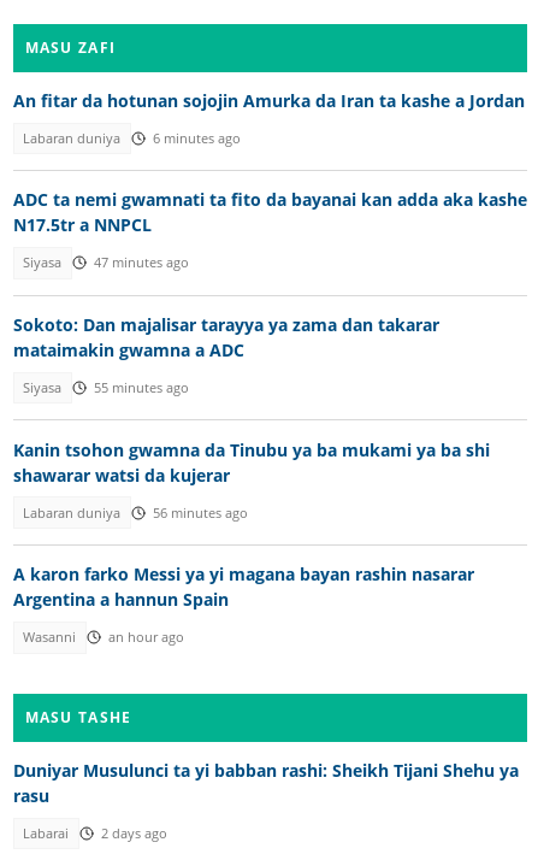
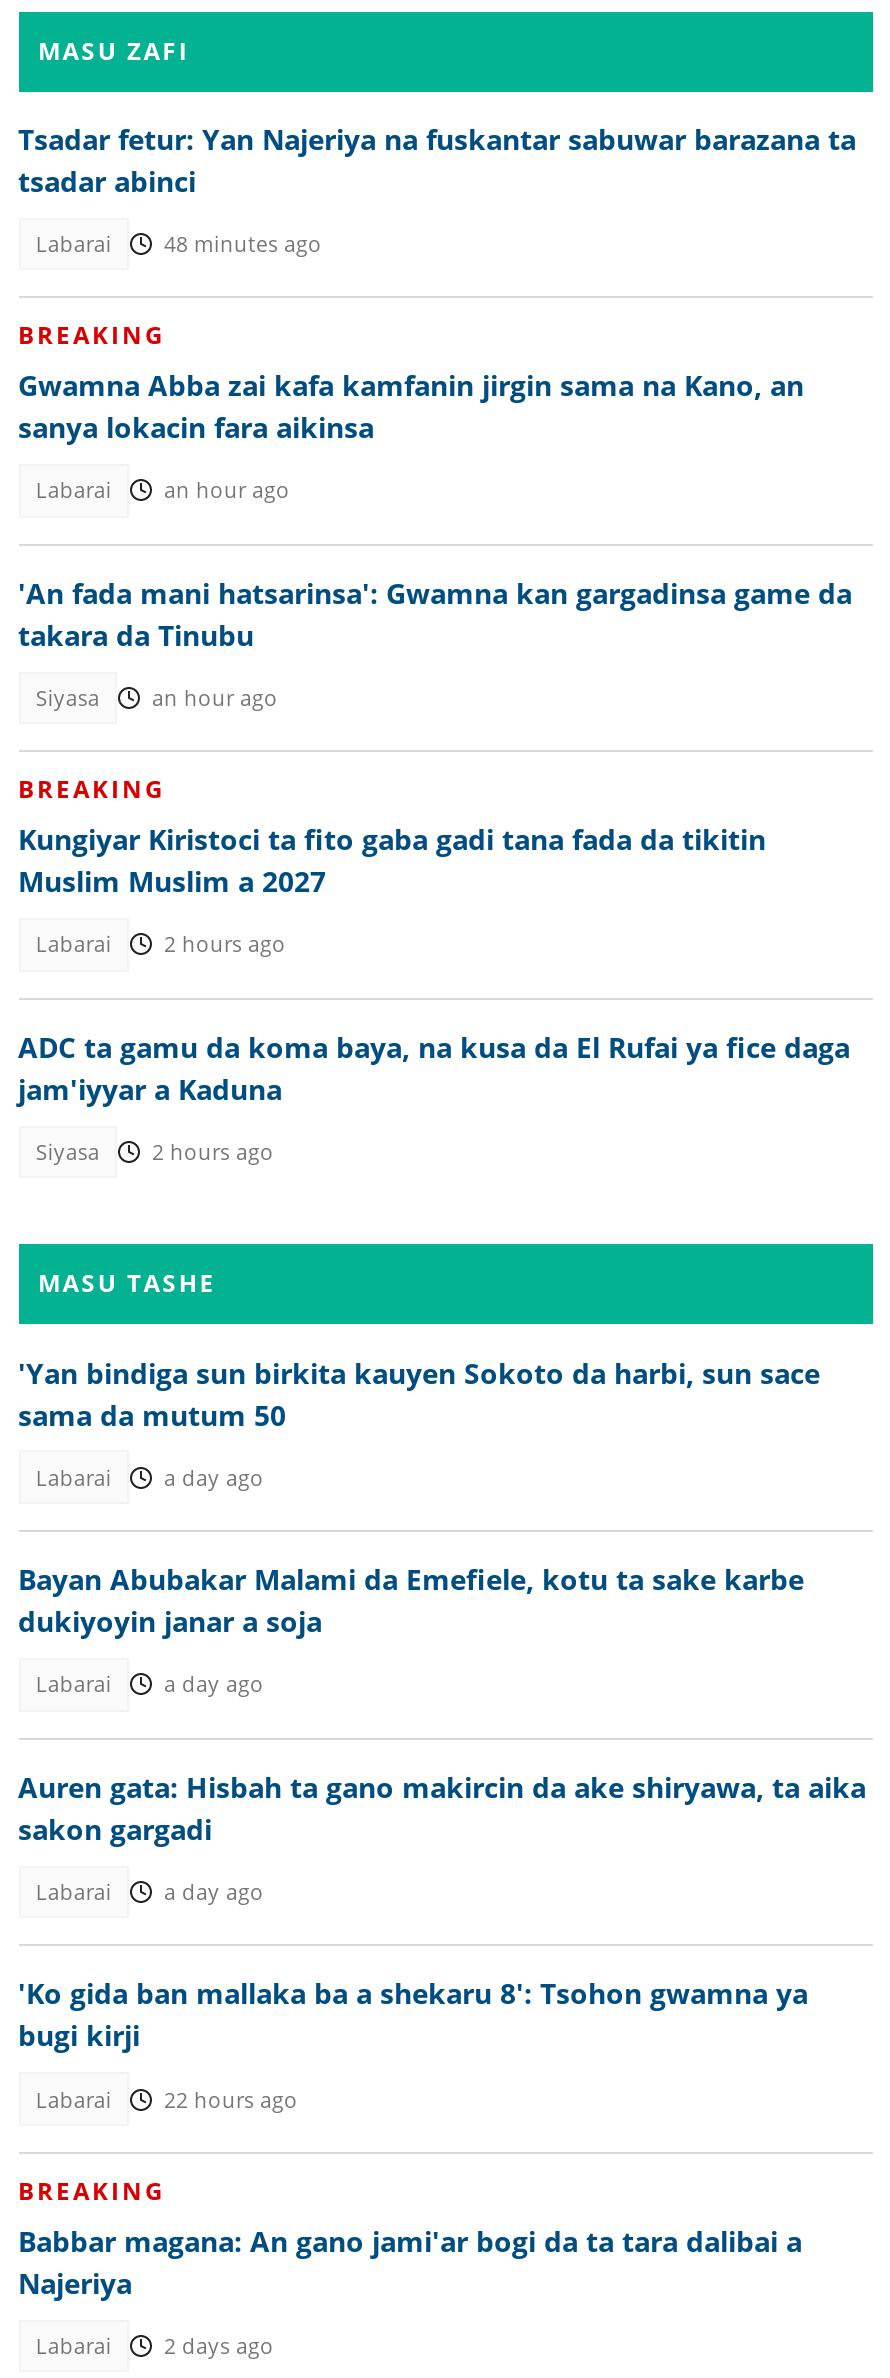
- An fitar da hotunan sojojin Amurka da Iran ta kashe a Jordan
- Labaran duniya
- 6 minutes ago
- ADC ta nemi gwamnati ta fito da bayanai kan adda aka kashe
- N17.5tr a NNPCL
+ Tsadar fetur: Yan Najeriya na fuskantar sabuwar barazana ta
+ tsadar abinci
+ Labarai
+ 48 minutes ago
+ BREAKING
+ Gwamna Abba zai kafa kamfanin jirgin sama na Kano, an
+ sanya lokacin fara aikinsa
+ Labarai
+ an hour ago
+ 'An fada mani hatsarinsa': Gwamna kan gargadinsa game da
+ takara da Tinubu

- 47 minutes ago
- Sokoto: Dan majalisar tarayya ya zama dan takarar
- mataimakin gwamna a ADC
+ an hour ago
+ BREAKING
+ Kungiyar Kiristoci ta fito gaba gadi tana fada da tikitin
+ Muslim Muslim a 2027
+ Labarai
+ 2 hours ago
+ ADC ta gamu da koma baya, na kusa da El Rufai ya fice daga
+ jam'iyyar a Kaduna

- 55 minutes ago
- Kanin tsohon gwamna da Tinubu ya ba mukami ya ba shi
- shawarar watsi da kujerar
- Labaran duniya
- 56 minutes ago
- A karon farko Messi ya yi magana bayan rashin nasarar
- Argentina a hannun Spain
- Wasanni
- an hour ago
+ 2 hours ago

- Duniyar Musulunci ta yi babban rashi: Sheikh Tijani Shehu ya
- rasu
+ 'Yan bindiga sun birkita kauyen Sokoto da harbi, sun sace
+ sama da mutum 50
+ Labarai
+ a day ago
+ Bayan Abubakar Malami da Emefiele, kotu ta sake karbe
+ dukiyoyin janar a soja
+ Labarai
+ a day ago
+ Auren gata: Hisbah ta gano makircin da ake shiryawa, ta aika
+ sakon gargadi
+ Labarai
+ a day ago
+ 'Ko gida ban mallaka ba a shekaru 8': Tsohon gwamna ya
+ bugi kirji
+ Labarai
+ 22 hours ago
+ BREAKING
+ Babbar magana: An gano jami'ar bogi da ta tara dalibai a
+ Najeriya
